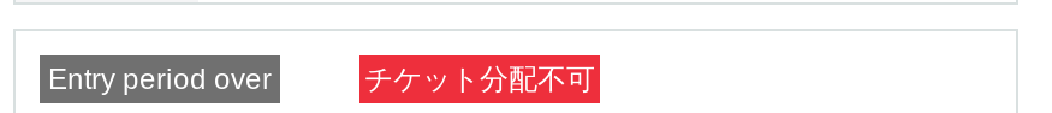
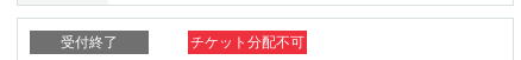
- Entry period over
+ 受付終了
